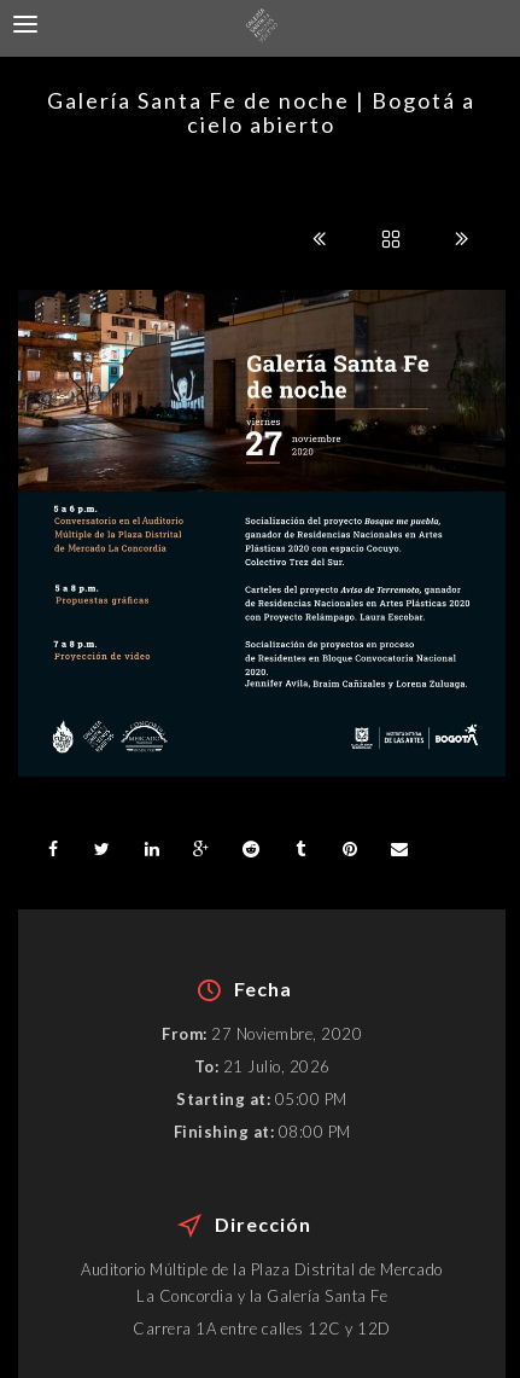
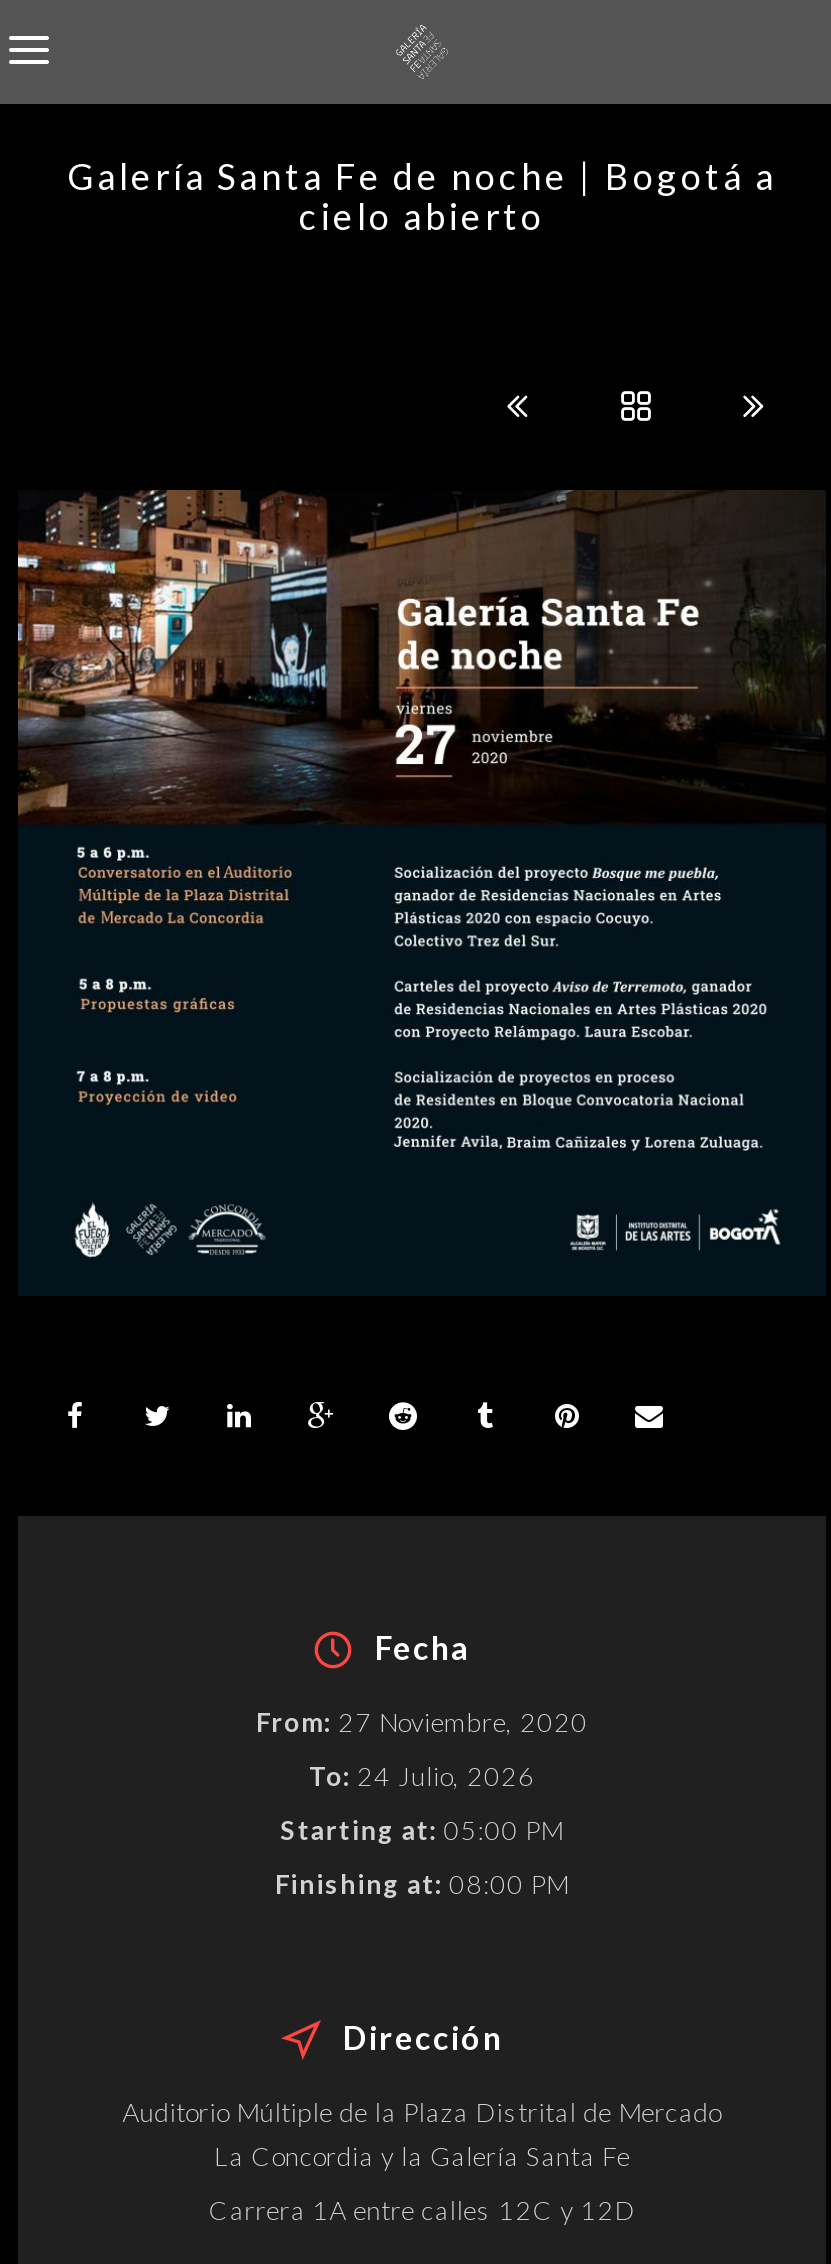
- To: 21 Julio, 2026
+ To: 24 Julio, 2026
